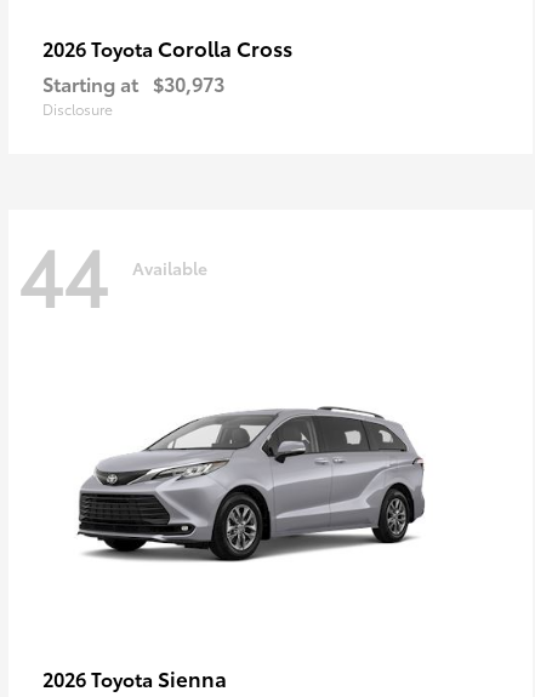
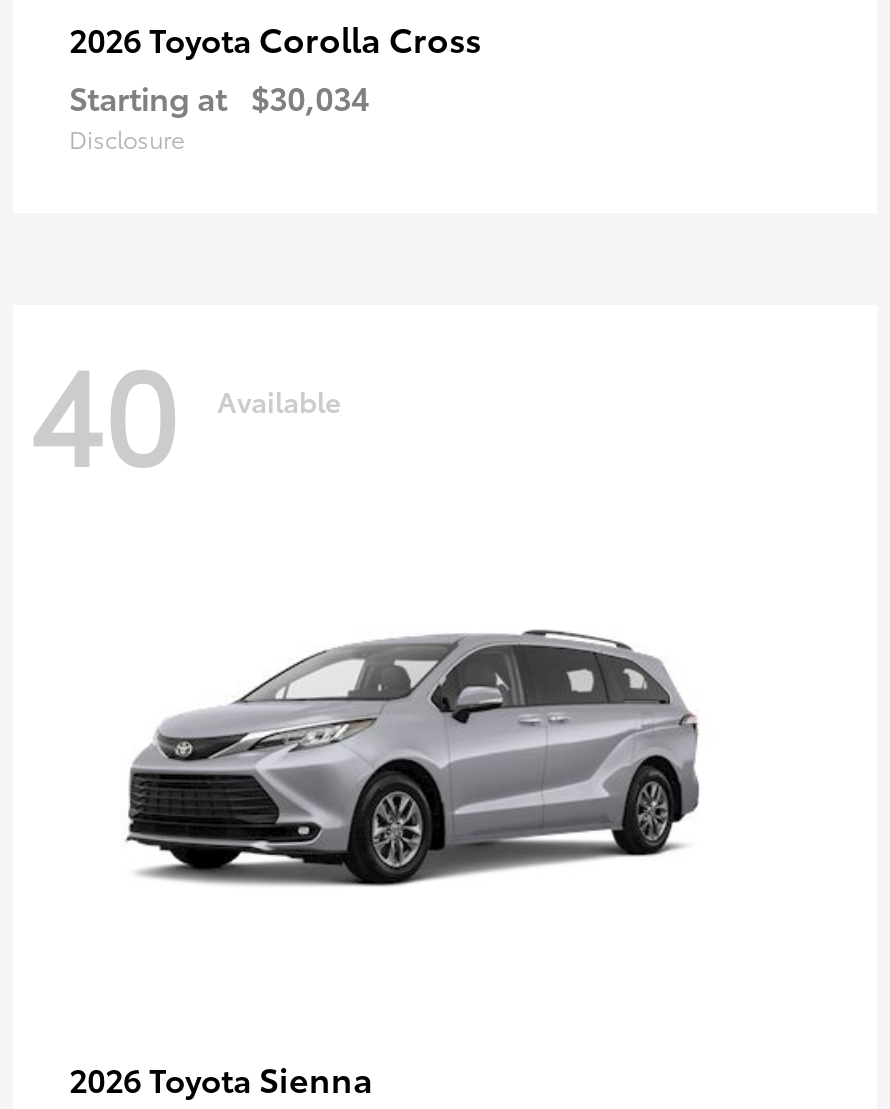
- Starting at $30,973
+ Starting at $30,034

- 44 Available
+ 40 Available
